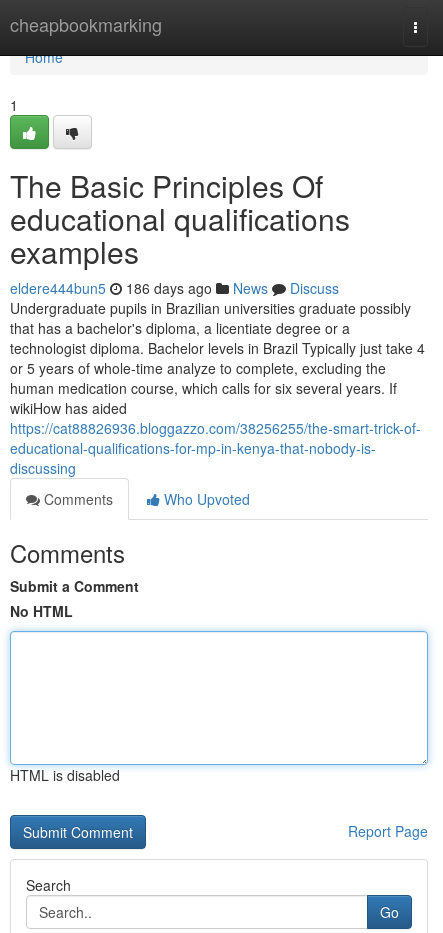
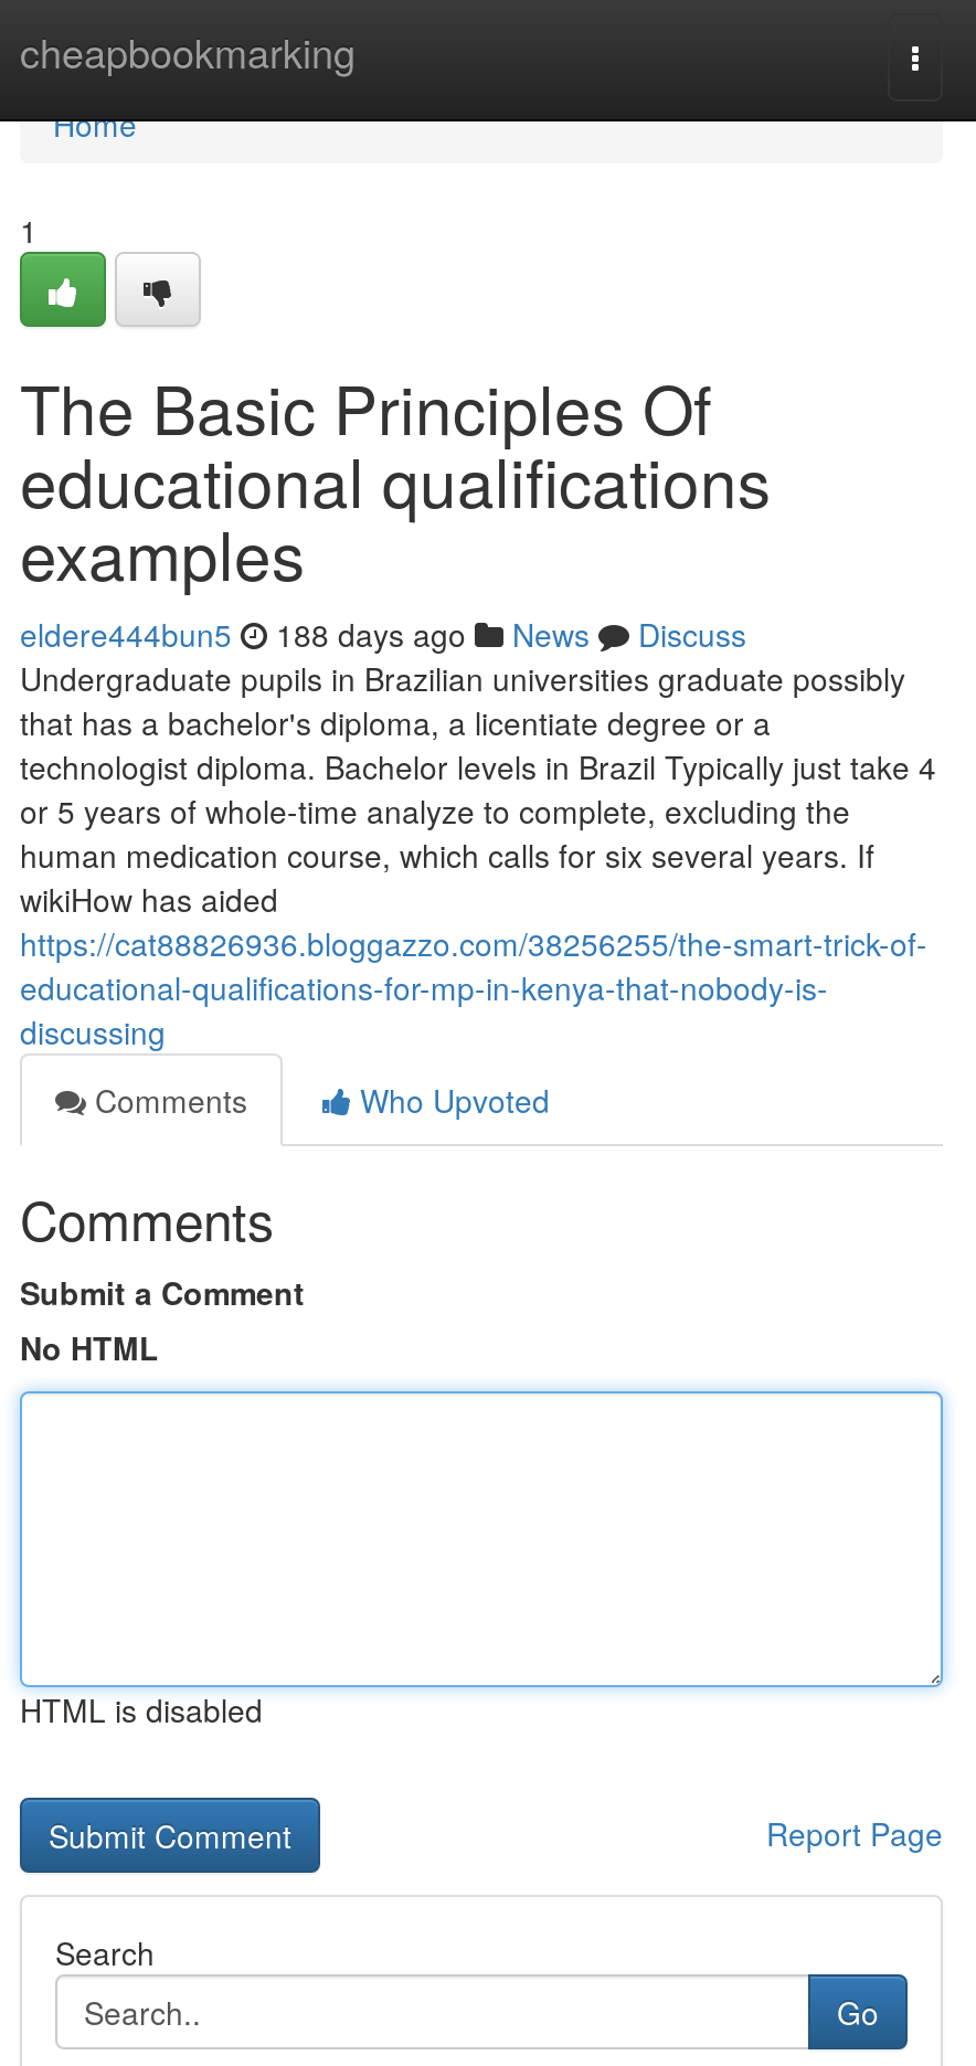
- eldere444bun5 186 days ago News Discuss
+ eldere444bun5 188 days ago News Discuss
